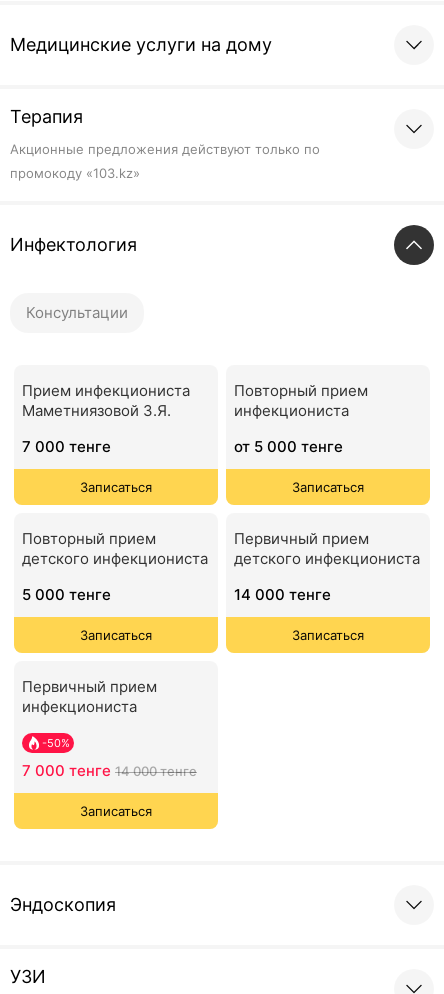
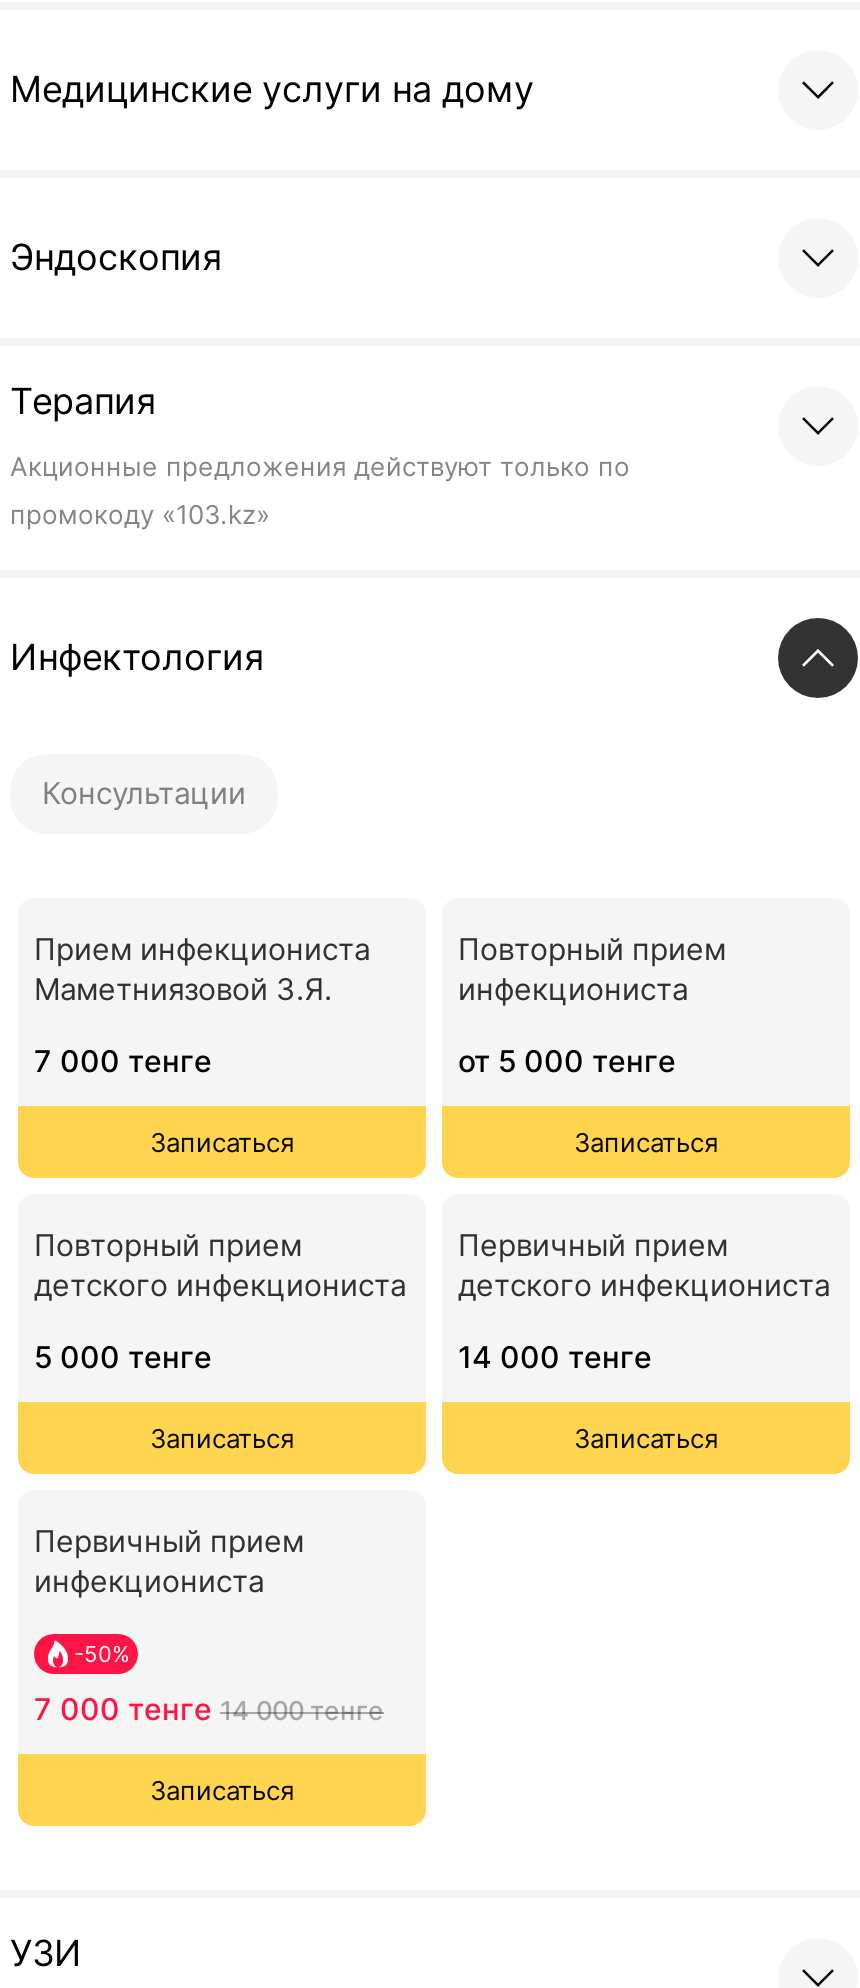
moved down: Терапия | Акционные предложения действуют только по | промокоду «103.kz» | ... | -50% | Записаться

moved up: Эндоскопия
